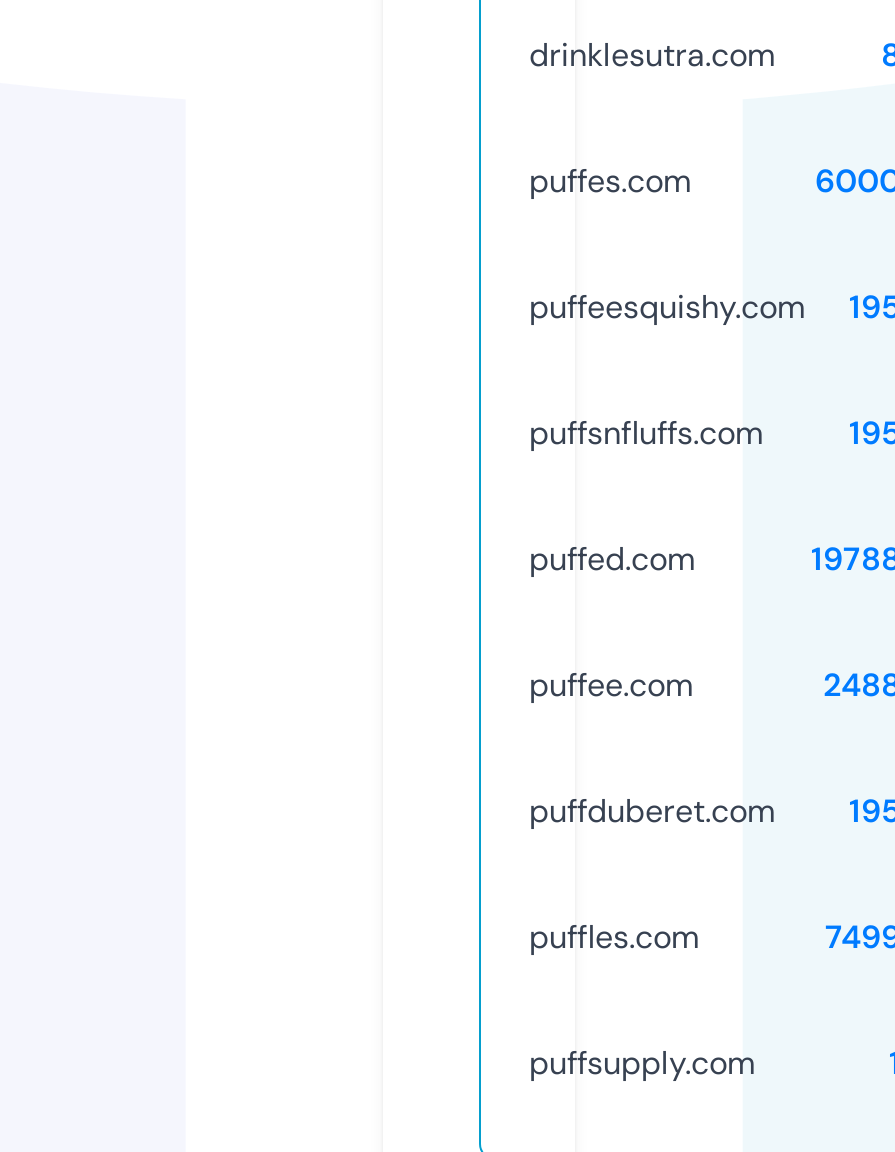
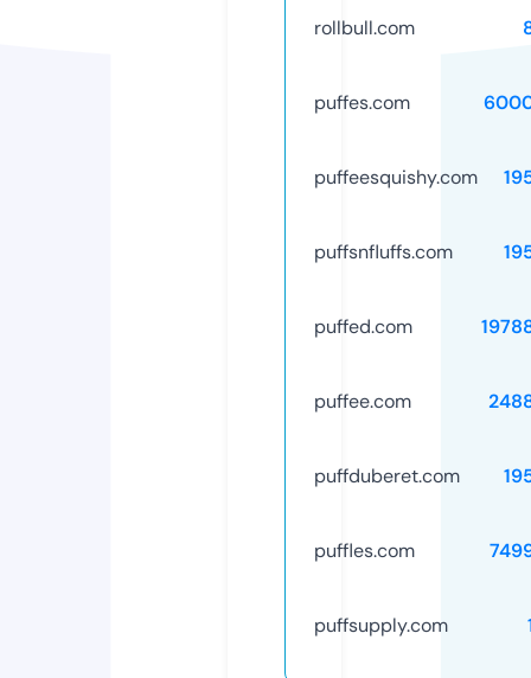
- drinklesutra.com
+ rollbull.com
